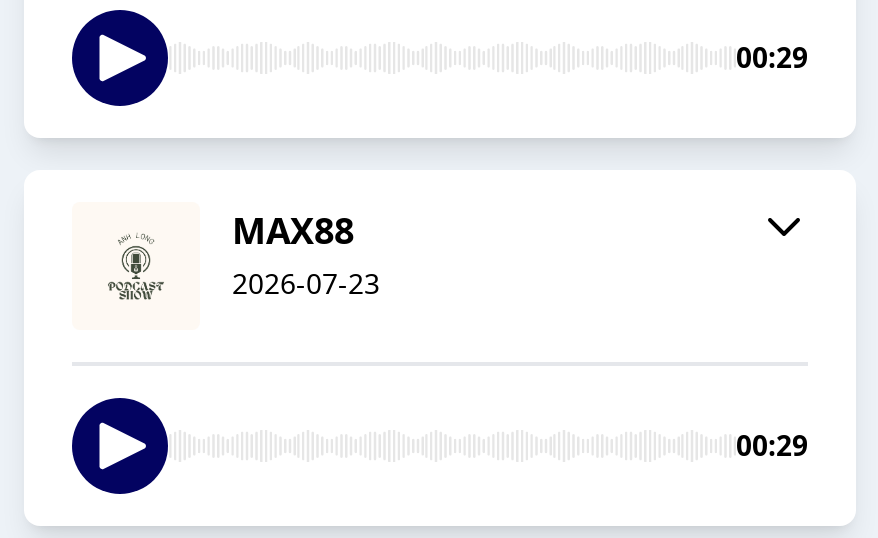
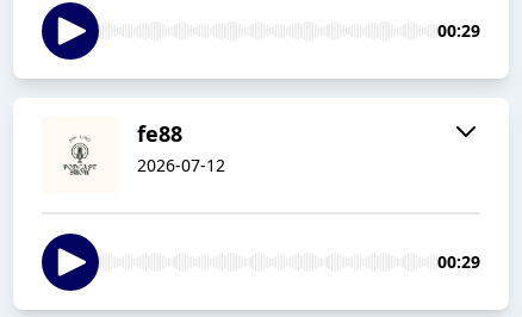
- MAX88
- 2026-07-23
+ fe88
+ 2026-07-12
